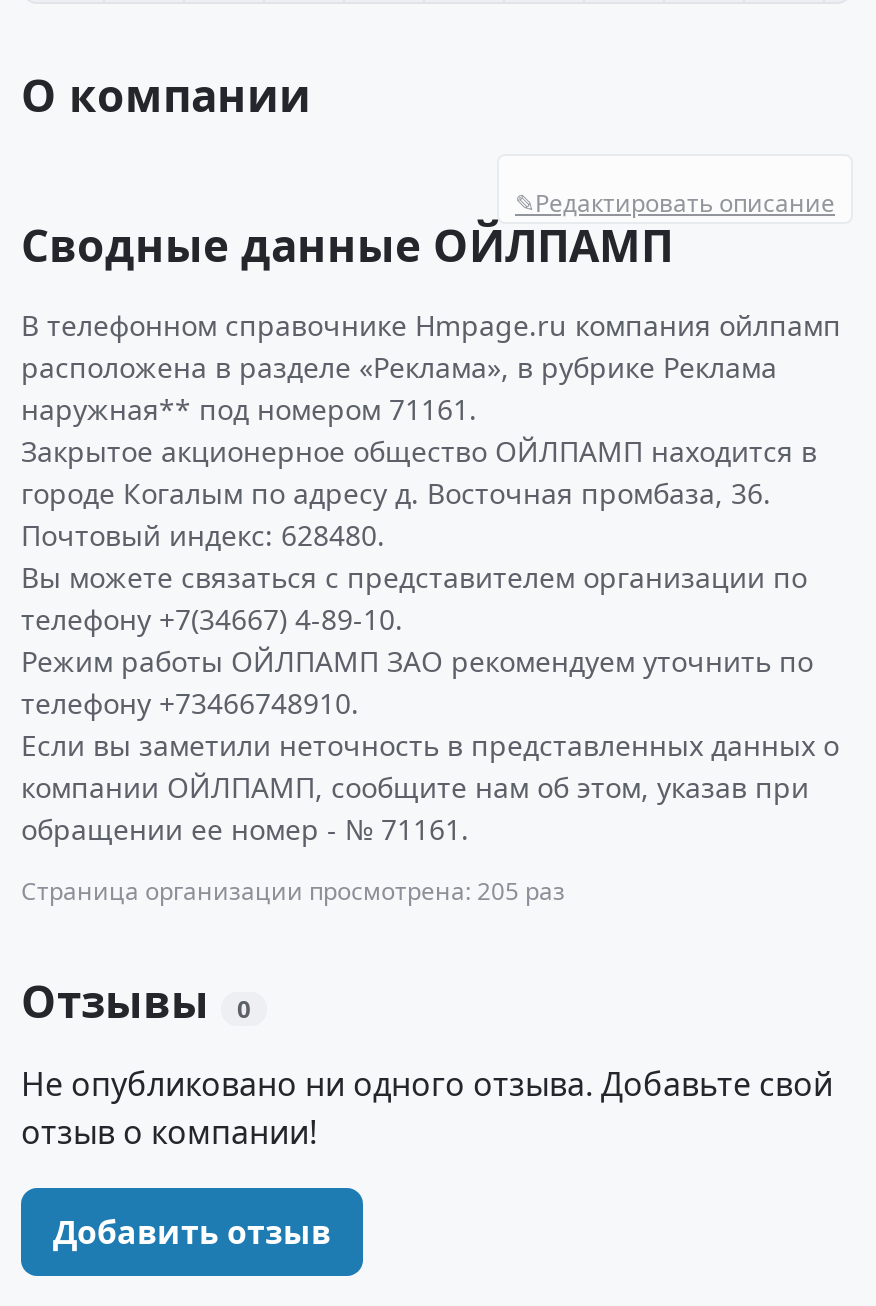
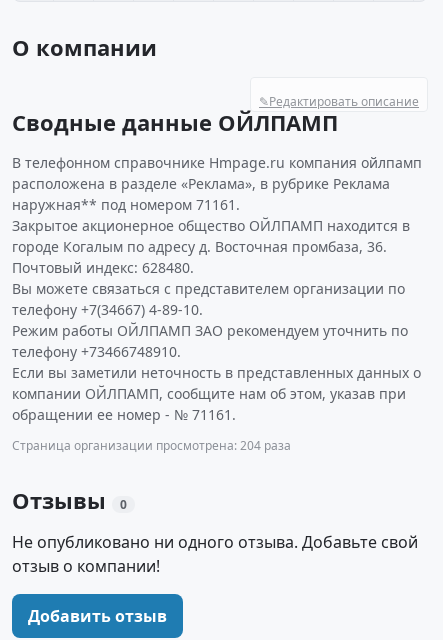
- Страница организации просмотрена: 205 раз
+ Страница организации просмотрена: 204 раза
